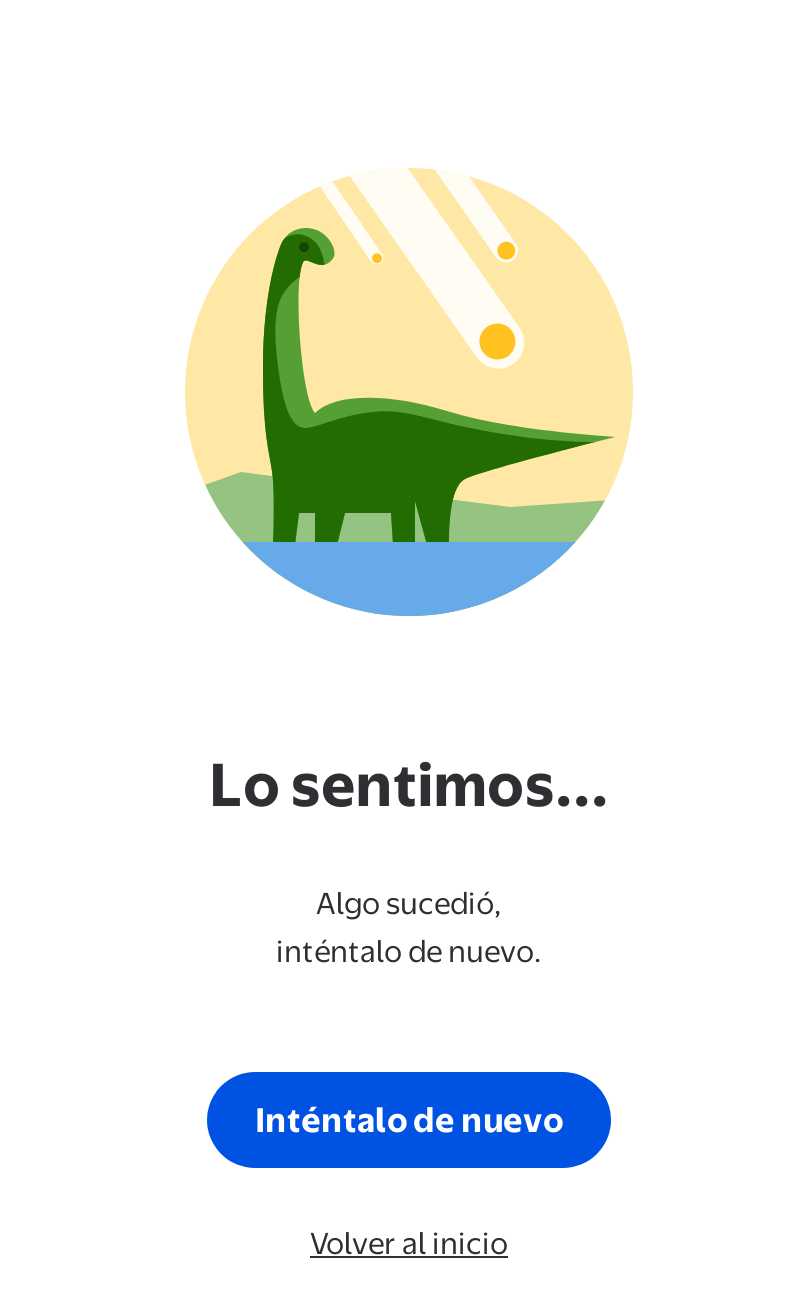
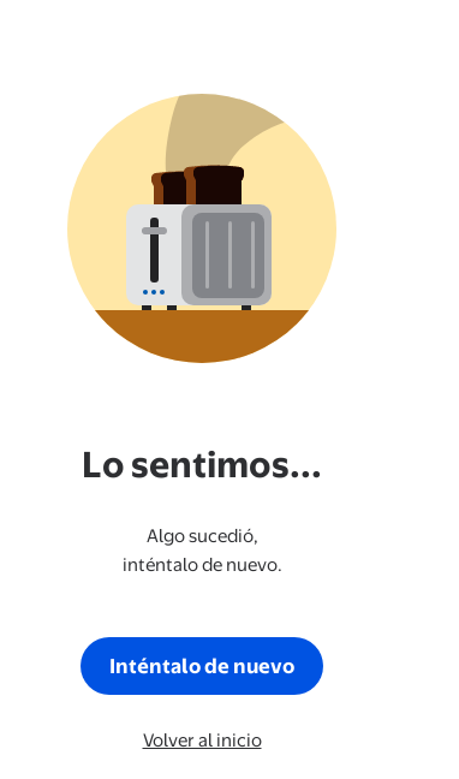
- [image]
+ [image]
